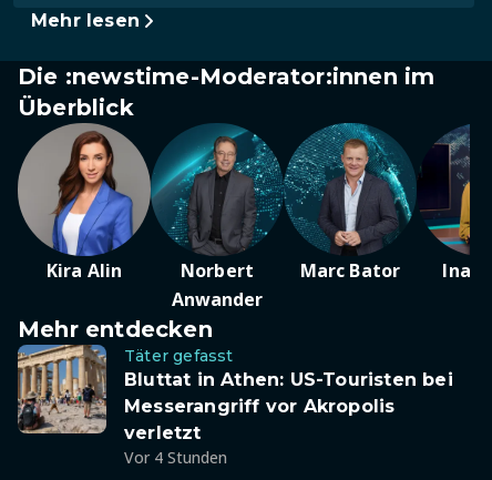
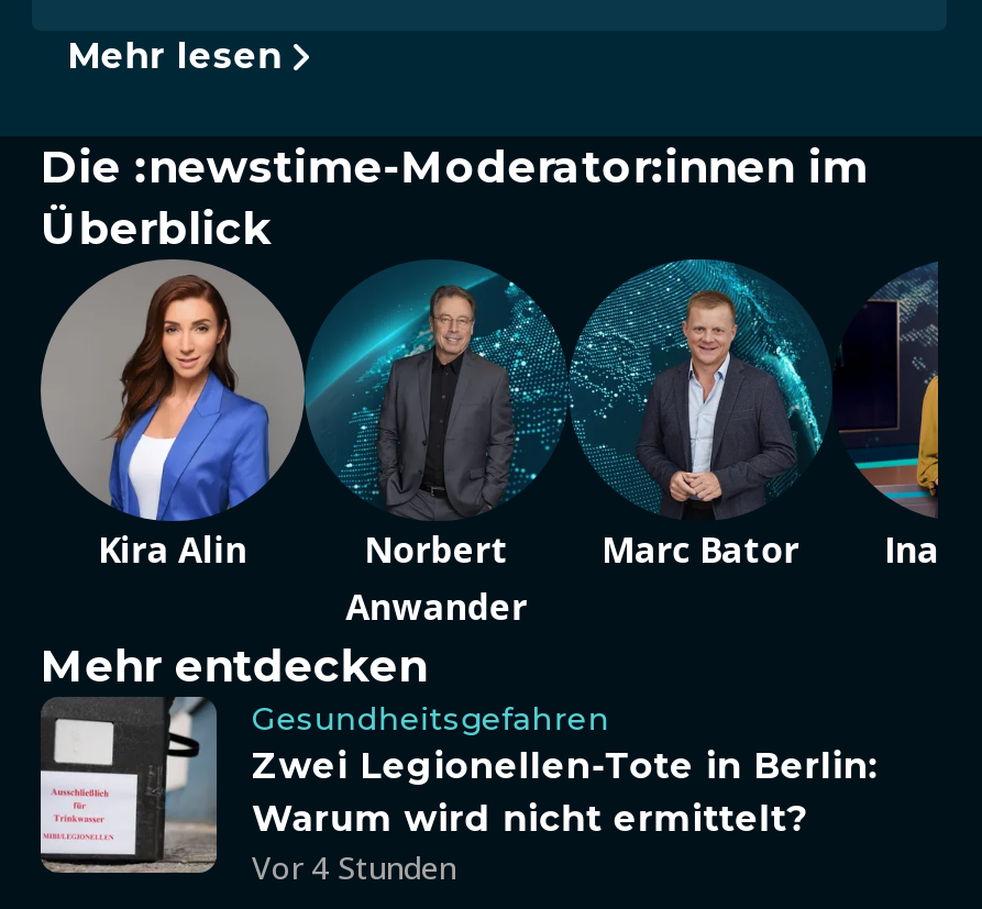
- [image]
- Täter gefasst
- Bluttat in Athen: US-Touristen bei
- Messerangriff vor Akropolis
- verletzt
+ [image]
+ Gesundheitsgefahren
+ Zwei Legionellen-Tote in Berlin:
+ Warum wird nicht ermittelt?
